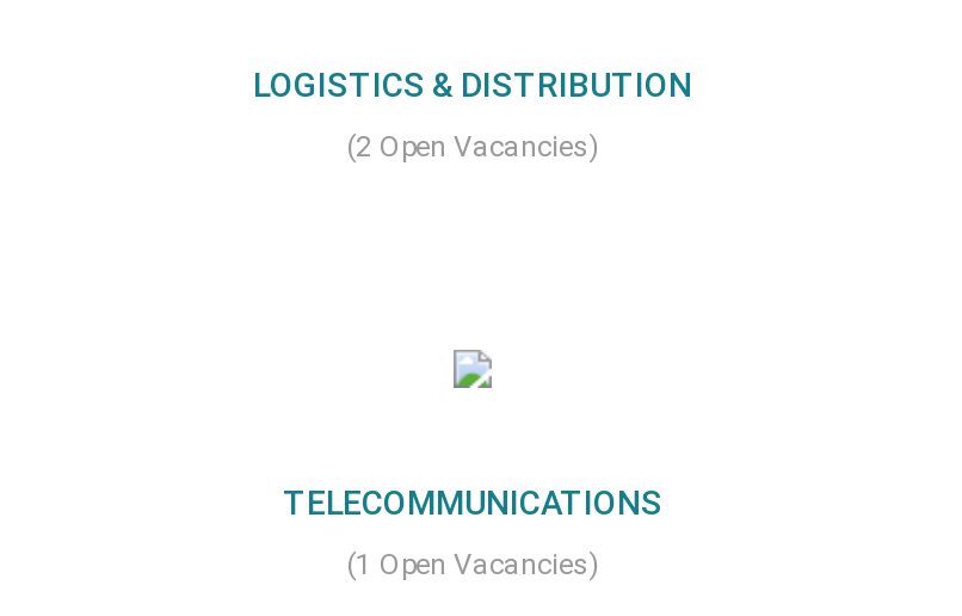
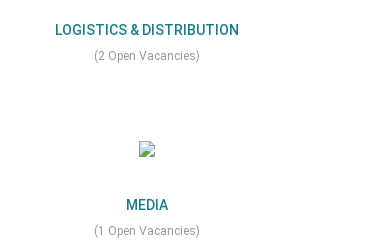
- TELECOMMUNICATIONS
+ MEDIA
